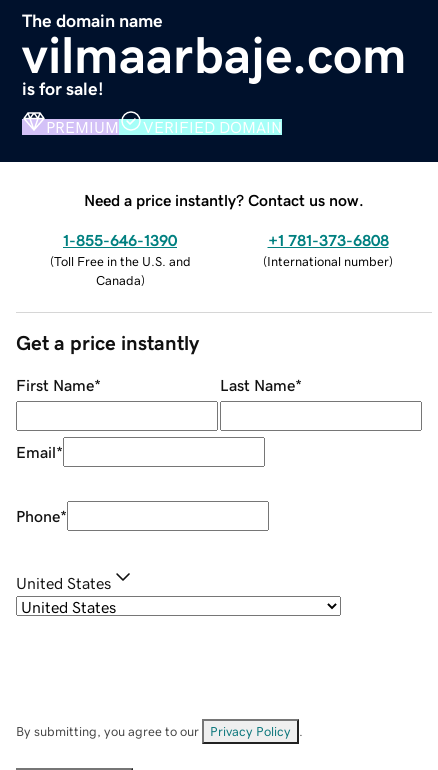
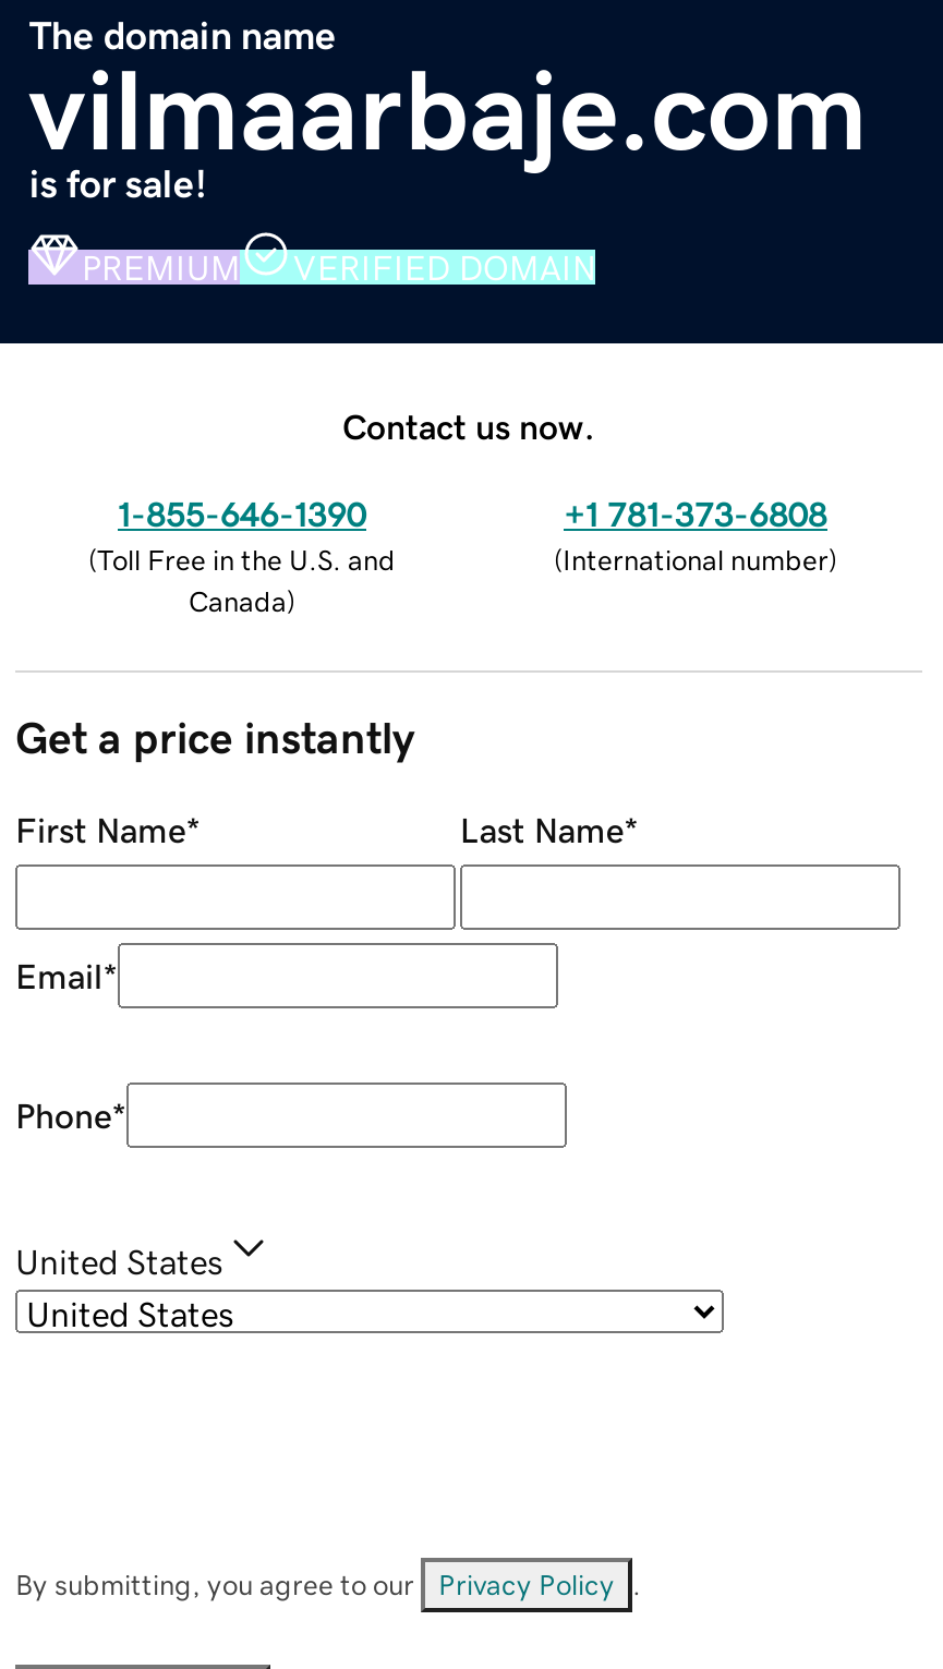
- Need a price instantly? Contact us now.
+ Contact us now.
